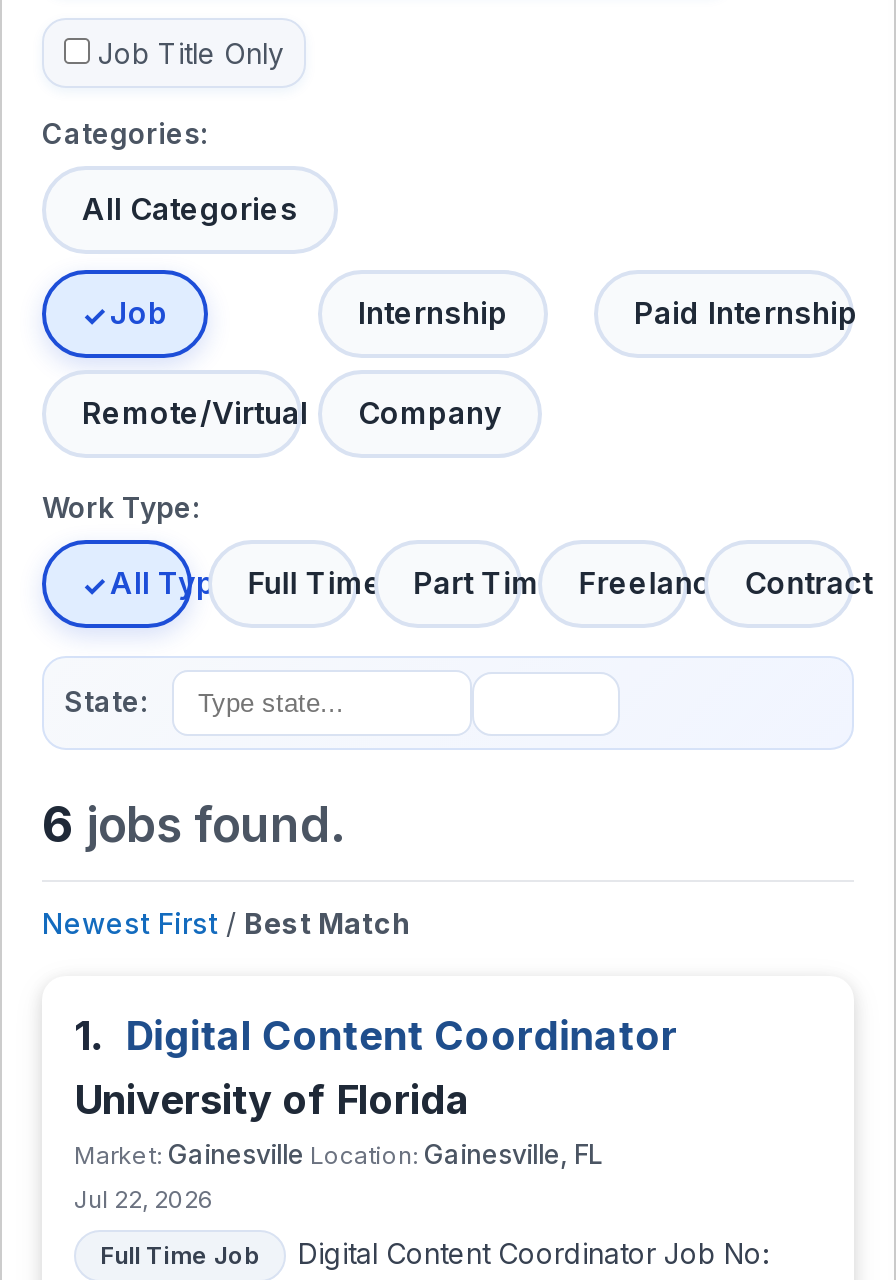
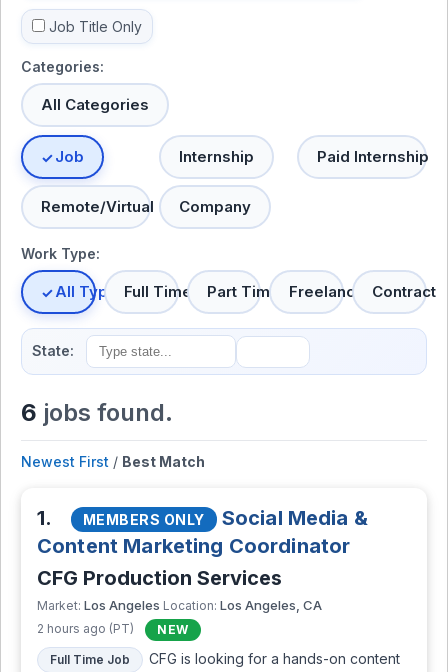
- 1. Digital Content Coordinator
- University of Florida
- Market: Gainesville Location: Gainesville, FL
- Jul 22, 2026
+ 1.
+ MEMBERS ONLY
+ Social Media &
+ Content Marketing Coordinator
+ CFG Production Services
+ Market: Los Angeles Location: Los Angeles, CA
+ 2 hours ago (PT)
+ NEW

- Digital Content Coordinator Job No:
+ CFG is looking for a hands-on content
